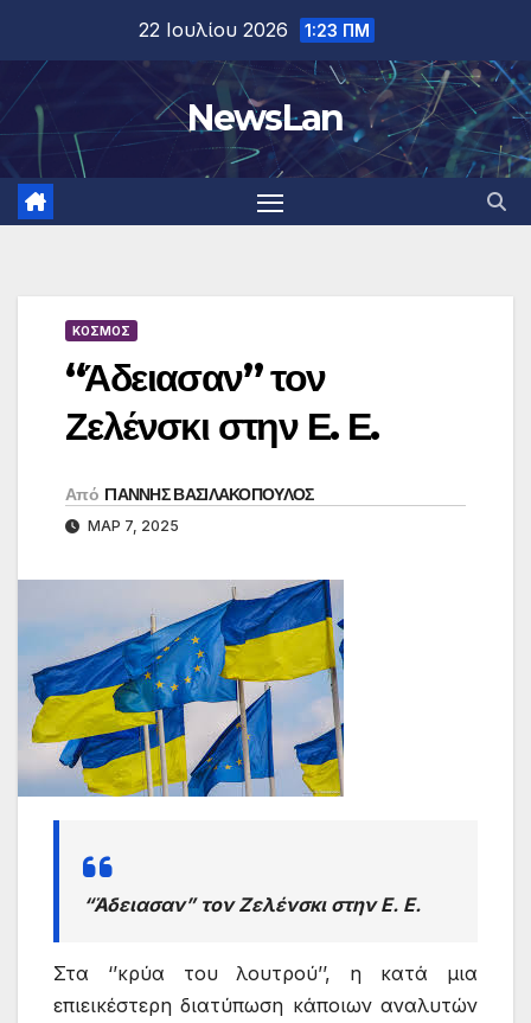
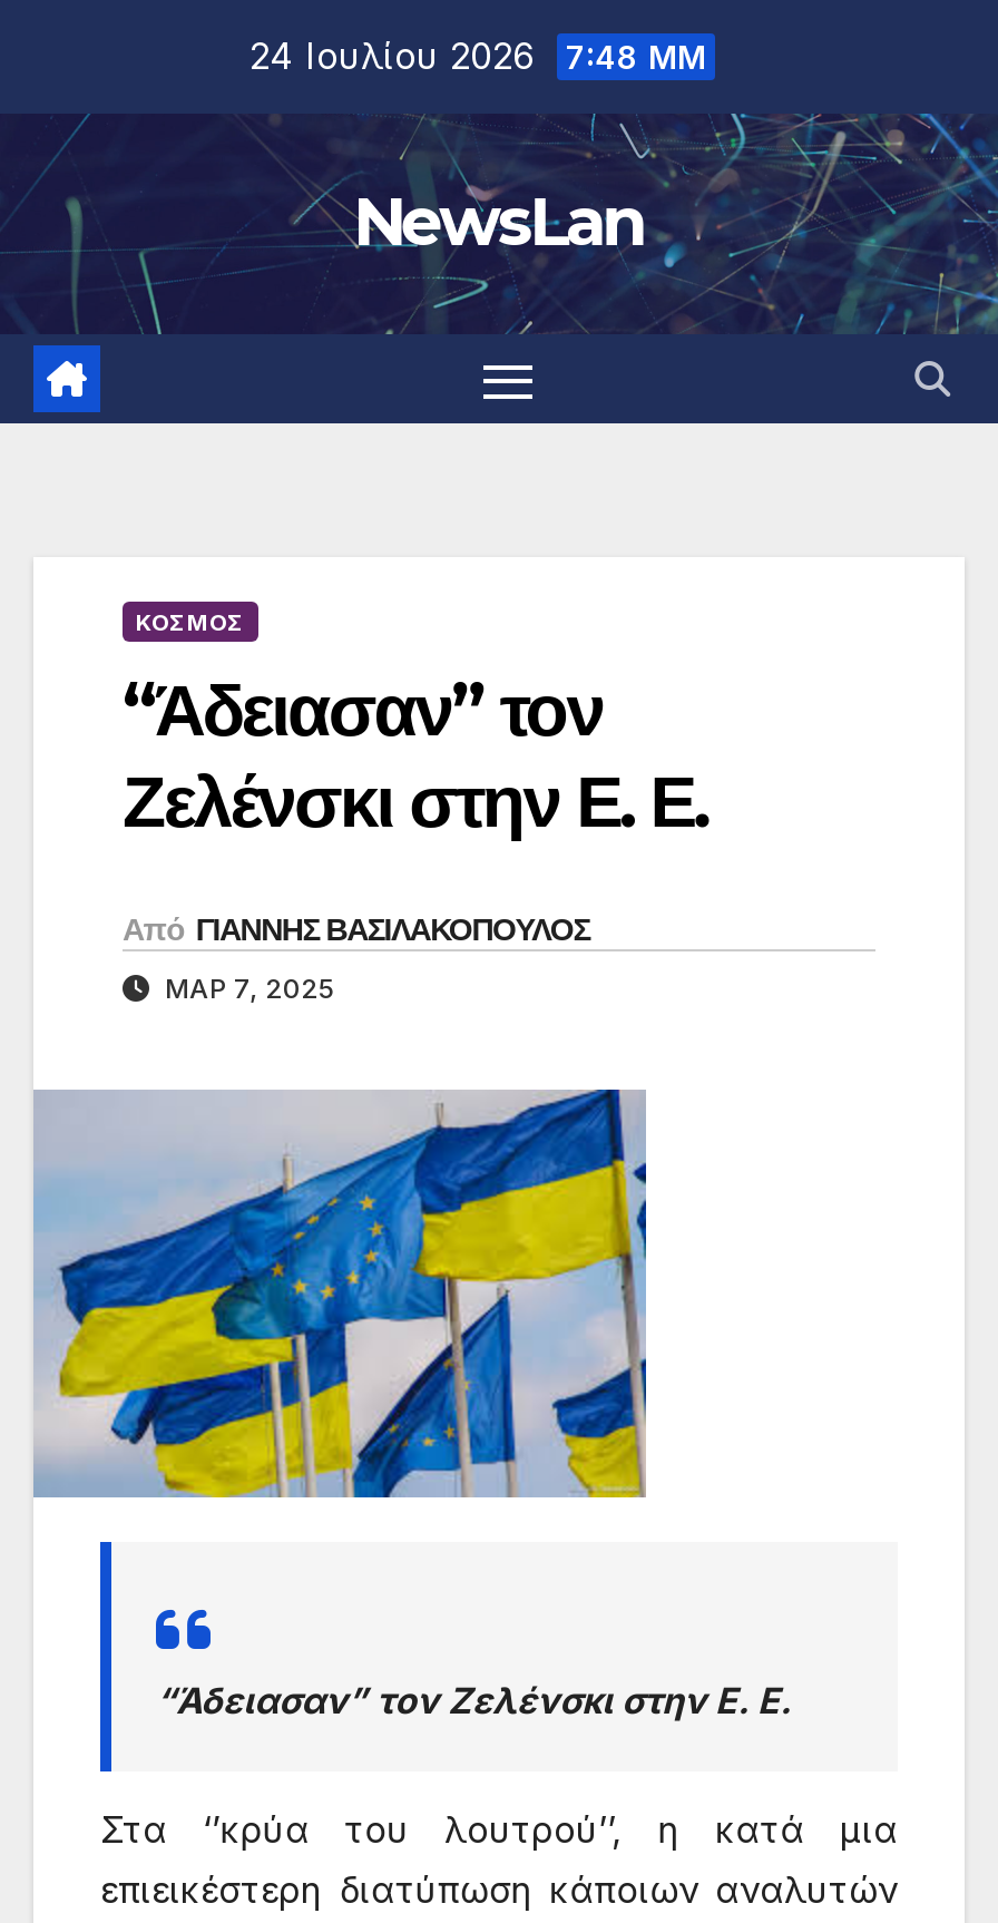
- 22 Ιουλίου 2026 1:23 ΠΜ
+ 24 Ιουλίου 2026 7:48 ΜΜ
